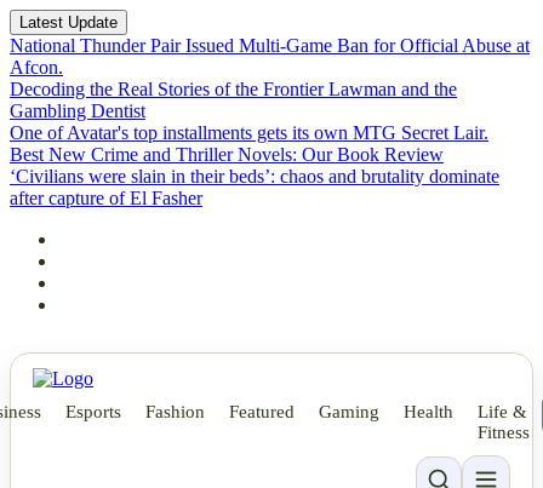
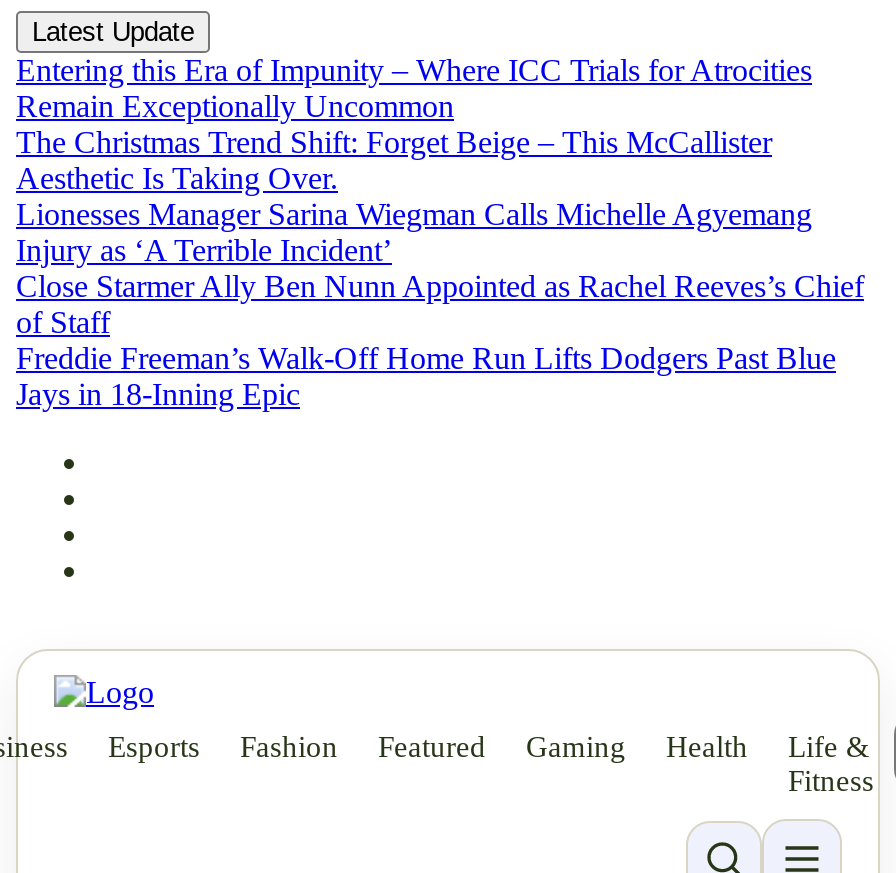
- National Thunder Pair Issued Multi-Game Ban for Official Abuse at
- Afcon.
- Decoding the Real Stories of the Frontier Lawman and the
- Gambling Dentist
- One of Avatar's top installments gets its own MTG Secret Lair.
- Best New Crime and Thriller Novels: Our Book Review
- ‘Civilians were slain in their beds’: chaos and brutality dominate
- after capture of El Fasher
+ Entering this Era of Impunity – Where ICC Trials for Atrocities
+ Remain Exceptionally Uncommon
+ The Christmas Trend Shift: Forget Beige – This McCallister
+ Aesthetic Is Taking Over.
+ Lionesses Manager Sarina Wiegman Calls Michelle Agyemang
+ Injury as ‘A Terrible Incident’
+ Close Starmer Ally Ben Nunn Appointed as Rachel Reeves’s Chief
+ of Staff
+ Freddie Freeman’s Walk-Off Home Run Lifts Dodgers Past Blue
+ Jays in 18-Inning Epic
